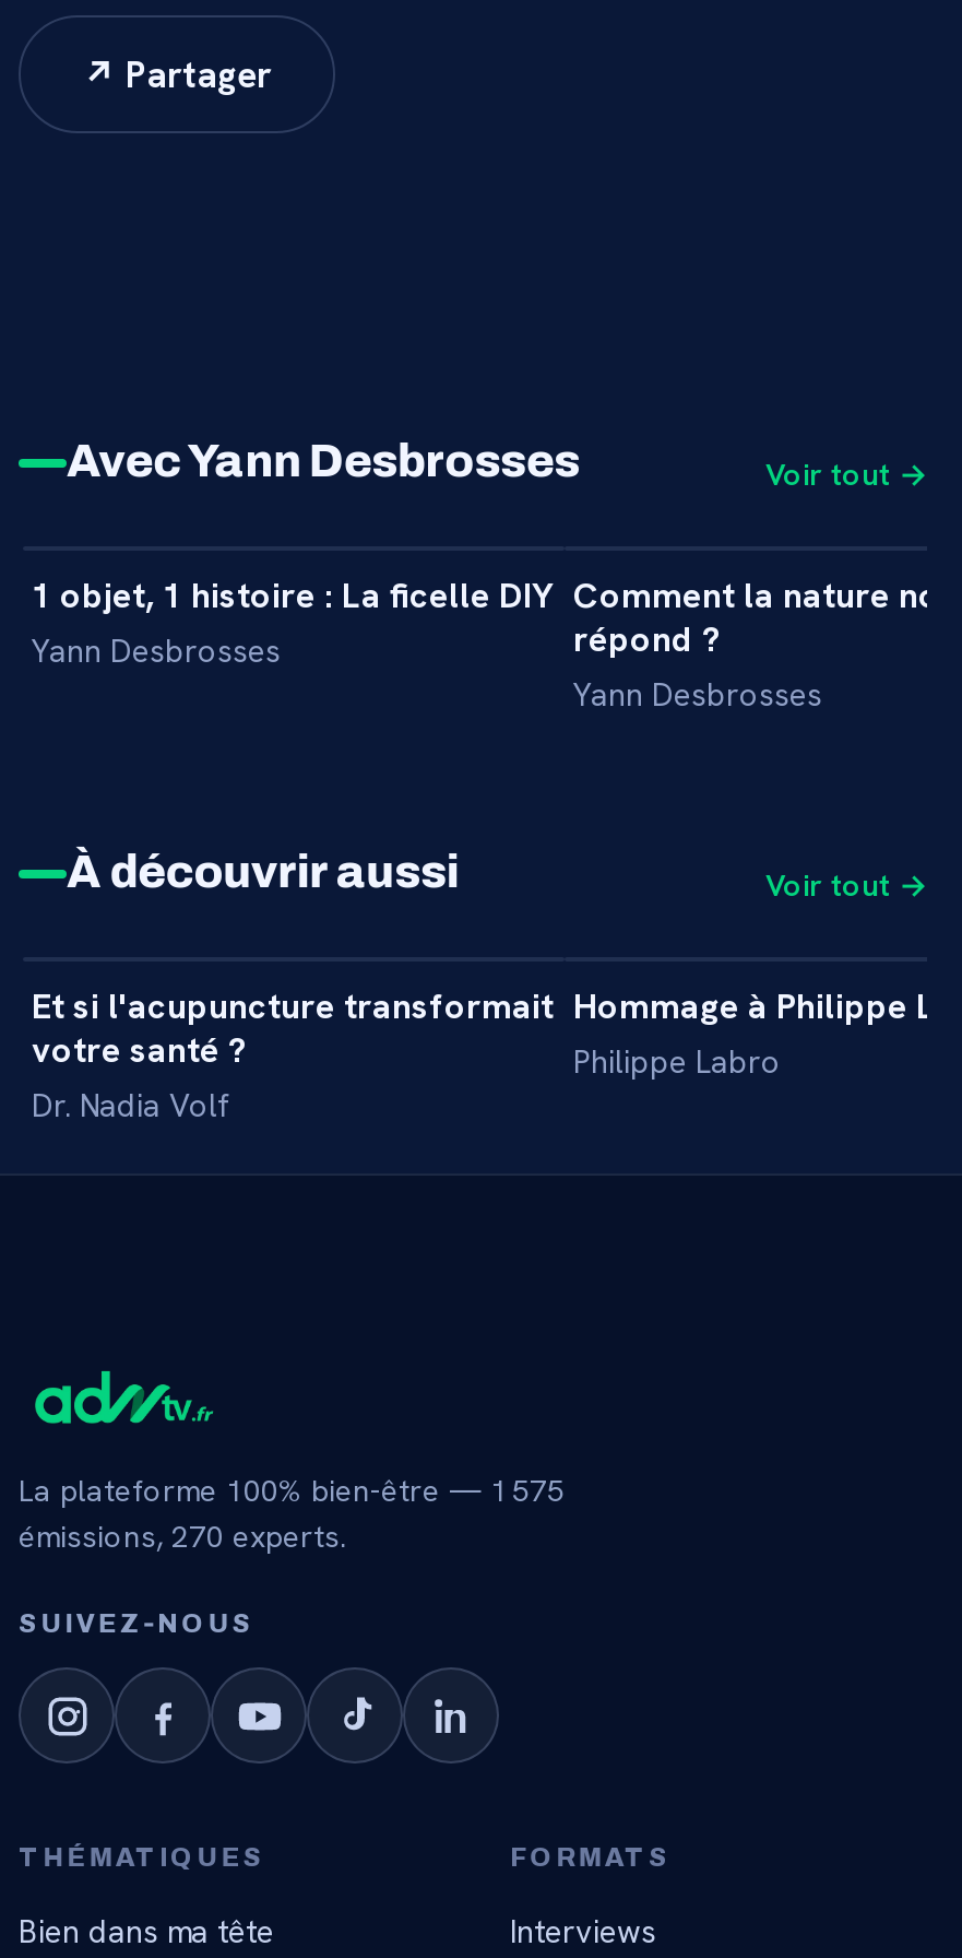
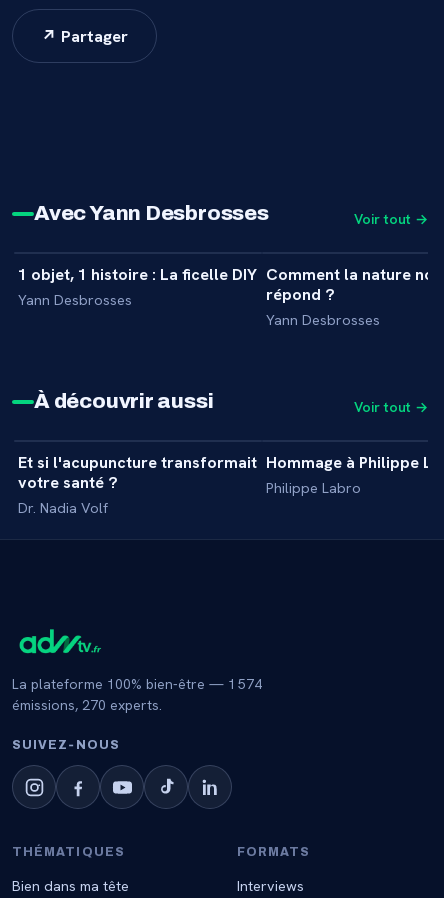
- La plateforme 100% bien-être — 1 575
+ La plateforme 100% bien-être — 1 574
